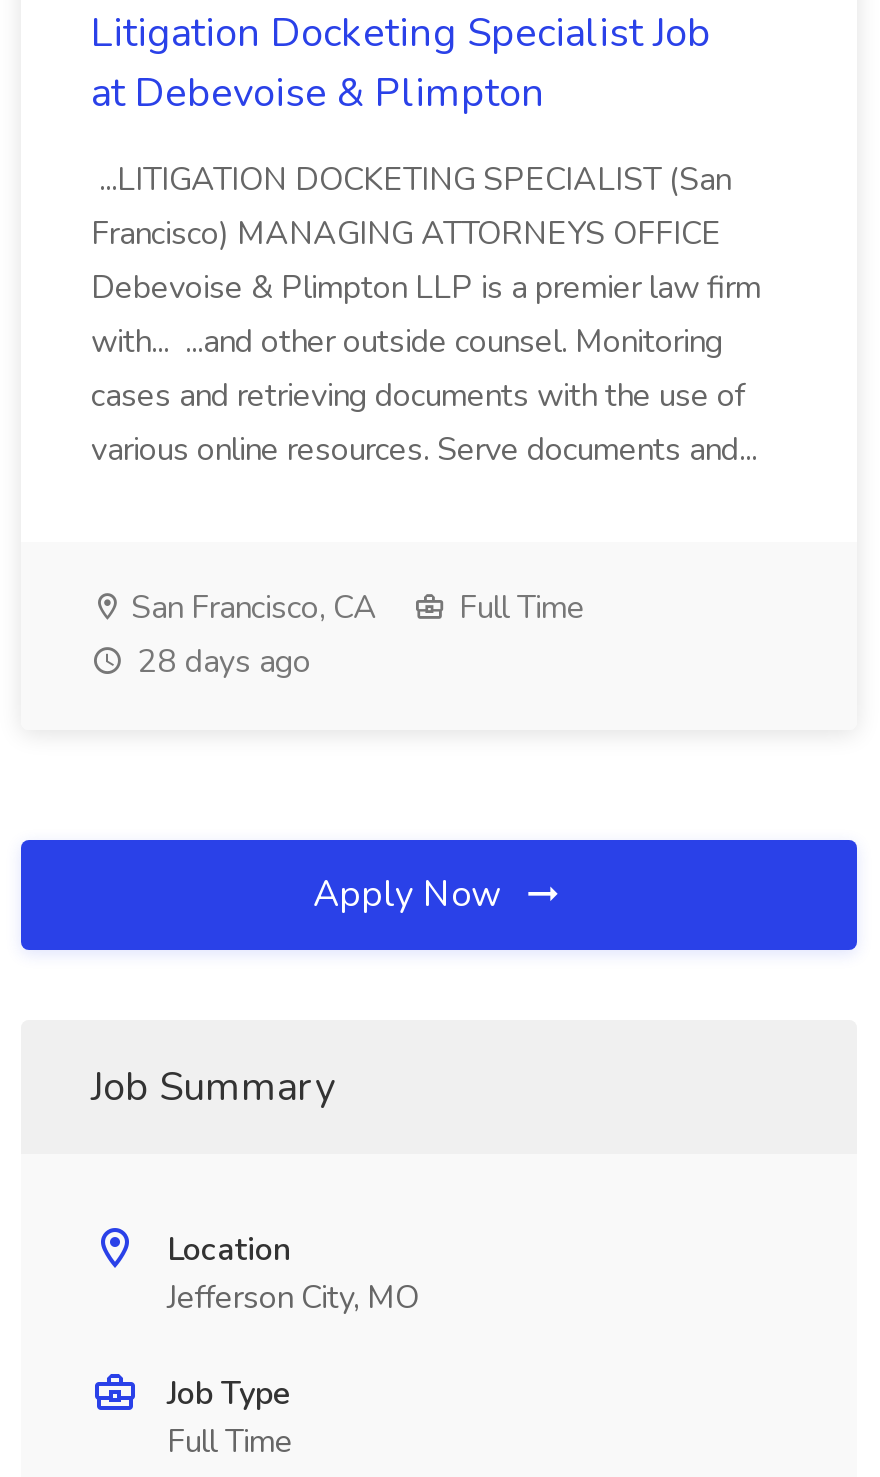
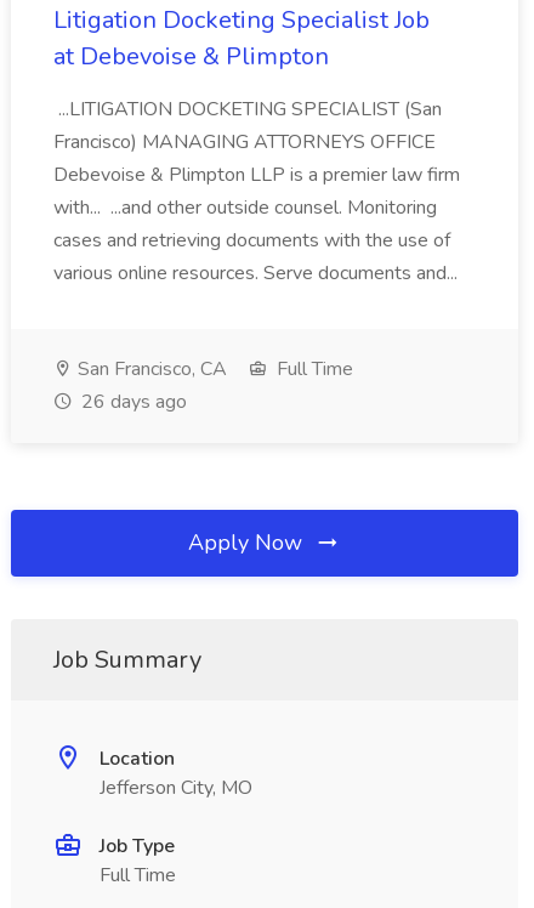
- 28 days ago
+ 26 days ago
